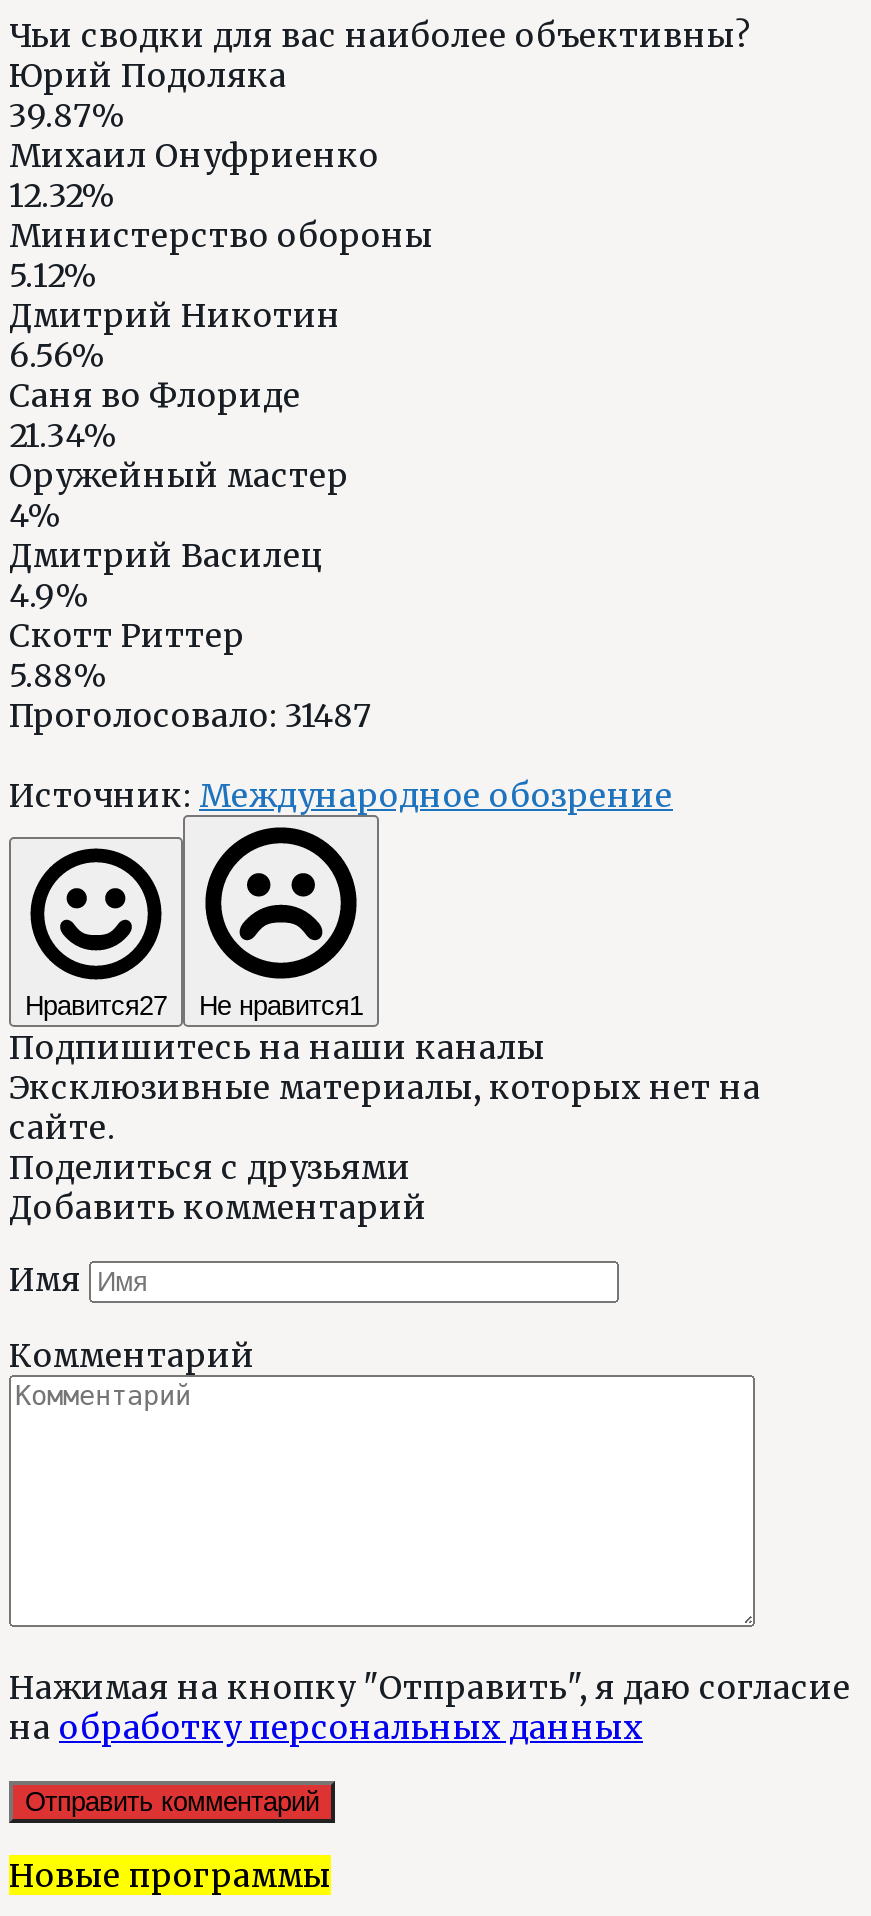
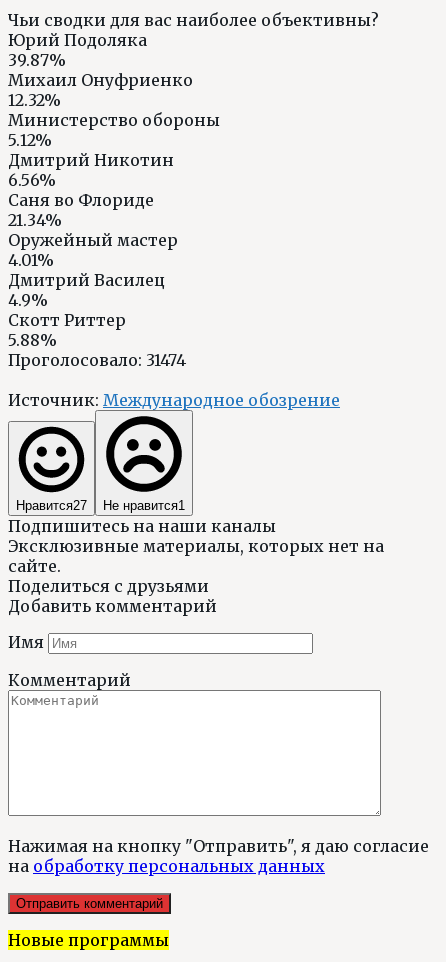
- 4%
+ 4.01%

- Проголосовало: 31487
+ Проголосовало: 31474
